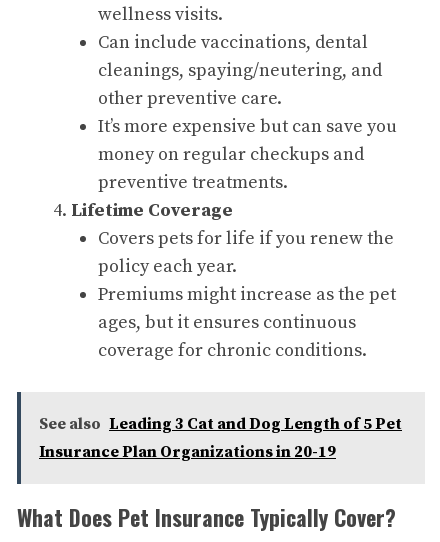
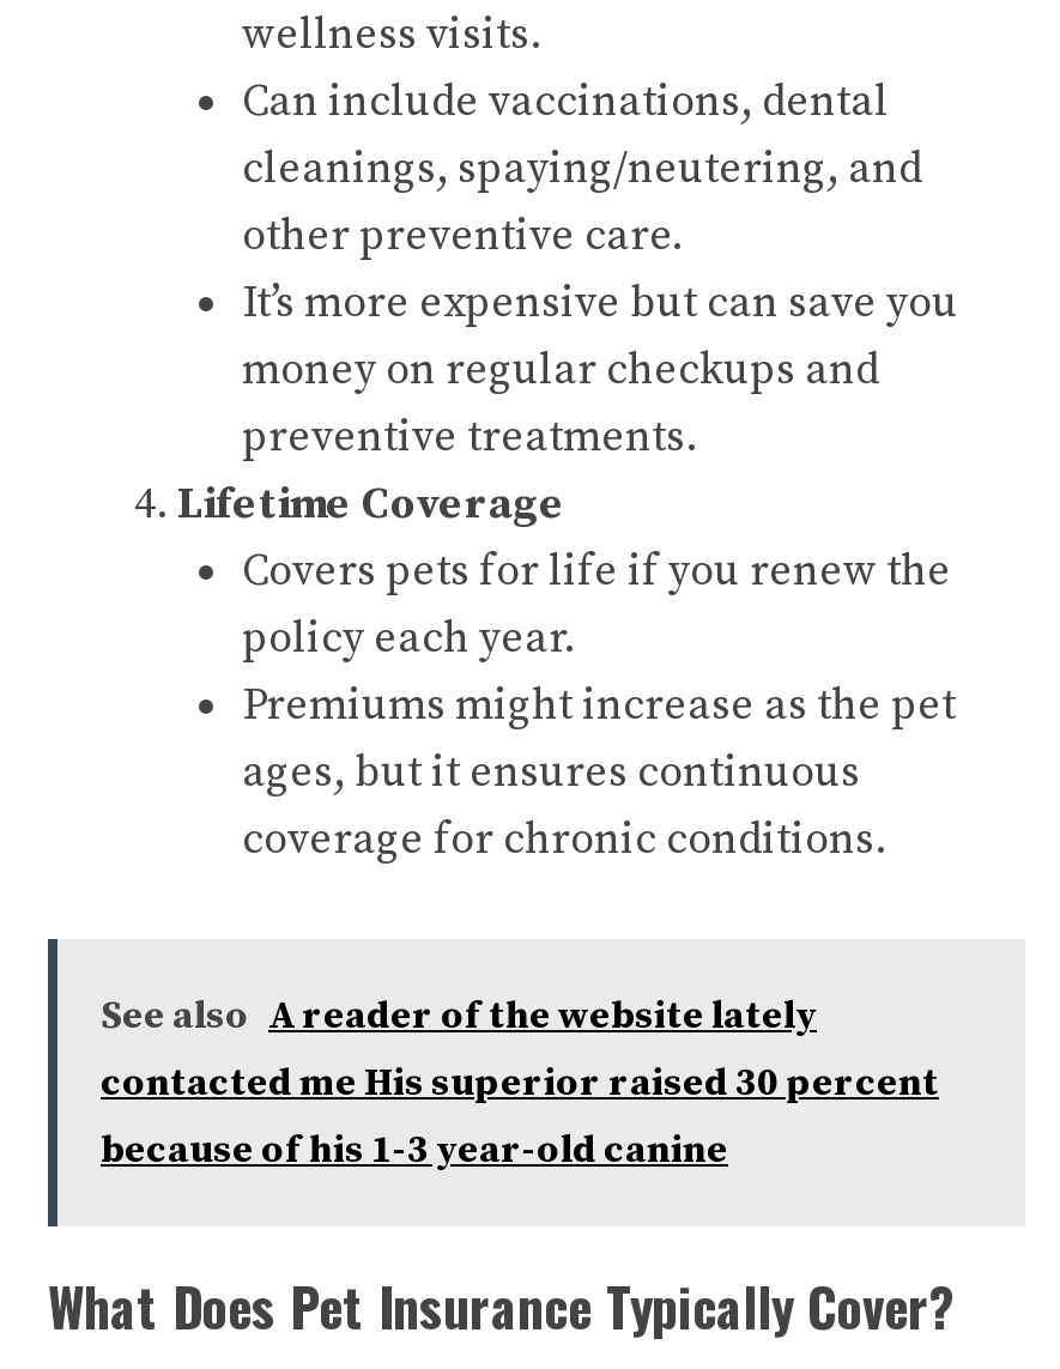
- See also Leading 3 Cat and Dog Length of 5 Pet
- Insurance Plan Organizations in 20-19
+ See also A reader of the website lately
+ contacted me His superior raised 30 percent
+ because of his 1-3 year-old canine
